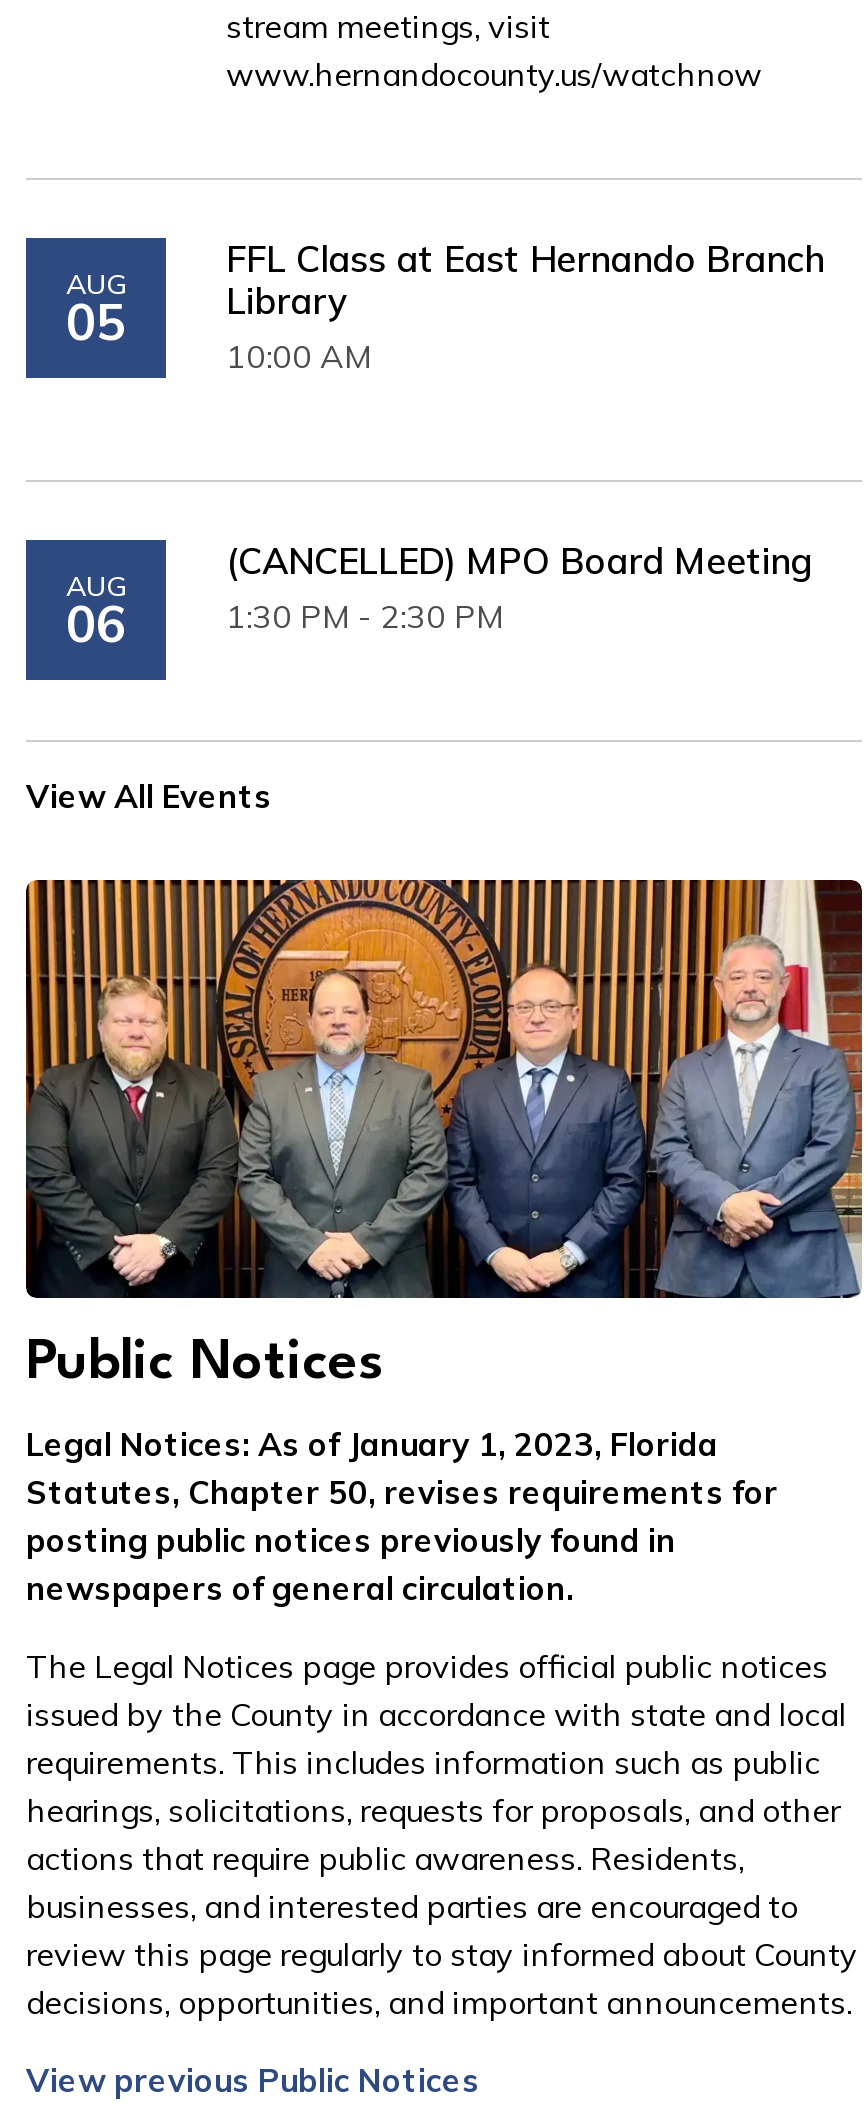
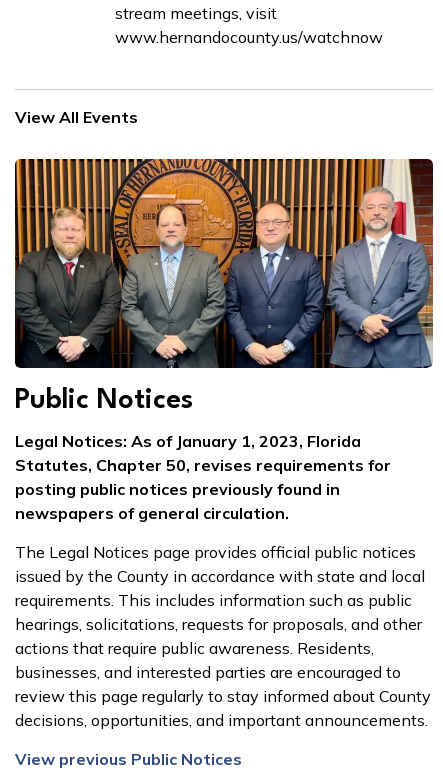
- FFL Class at East Hernando Branch
- Library
- 10:00 AM

- AUG
- 05

- (CANCELLED) MPO Board Meeting
- 1:30 PM - 2:30 PM

- AUG
- 06
